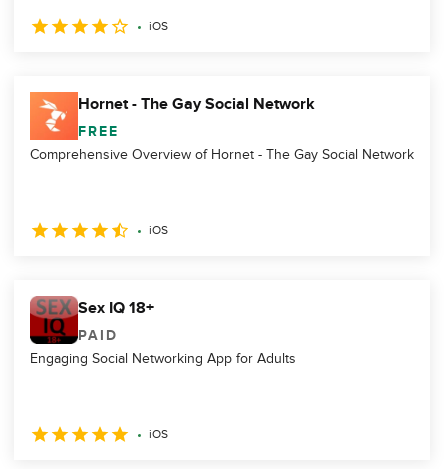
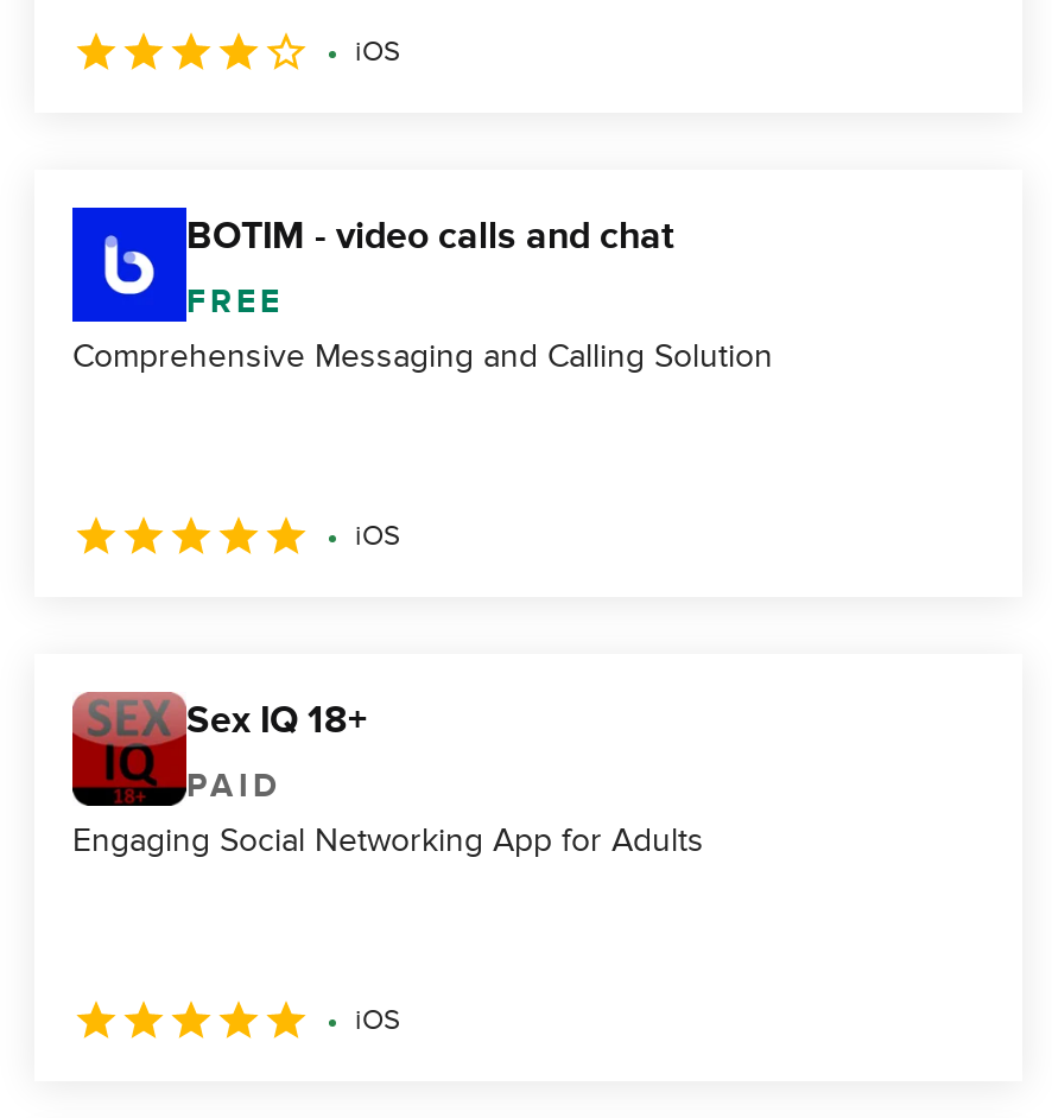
- [image]
- Hornet - The Gay Social Network
+ [image]
+ BOTIM - video calls and chat

- Comprehensive Overview of Hornet - The Gay Social Network
+ Comprehensive Messaging and Calling Solution
